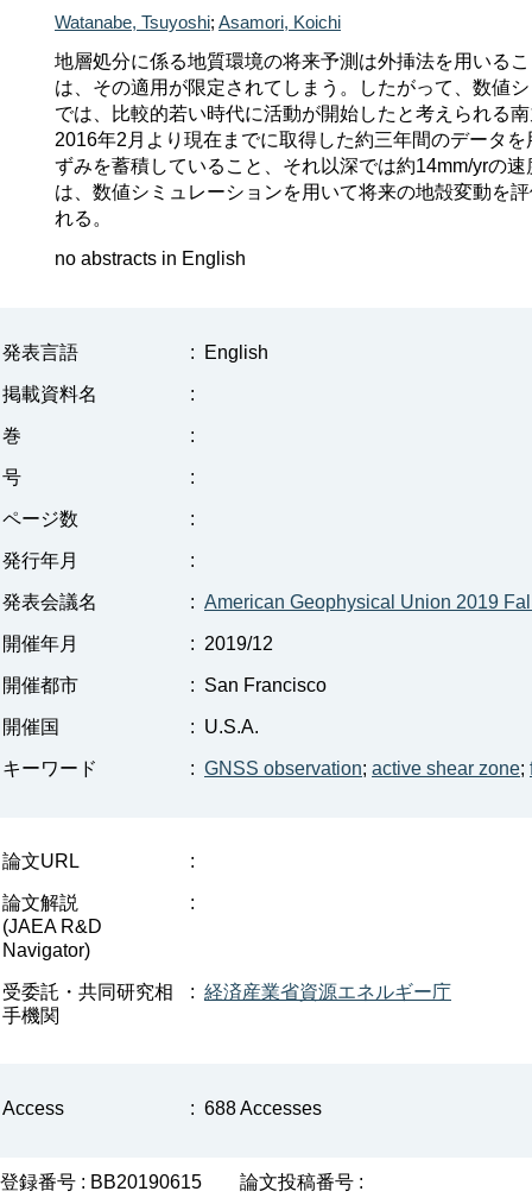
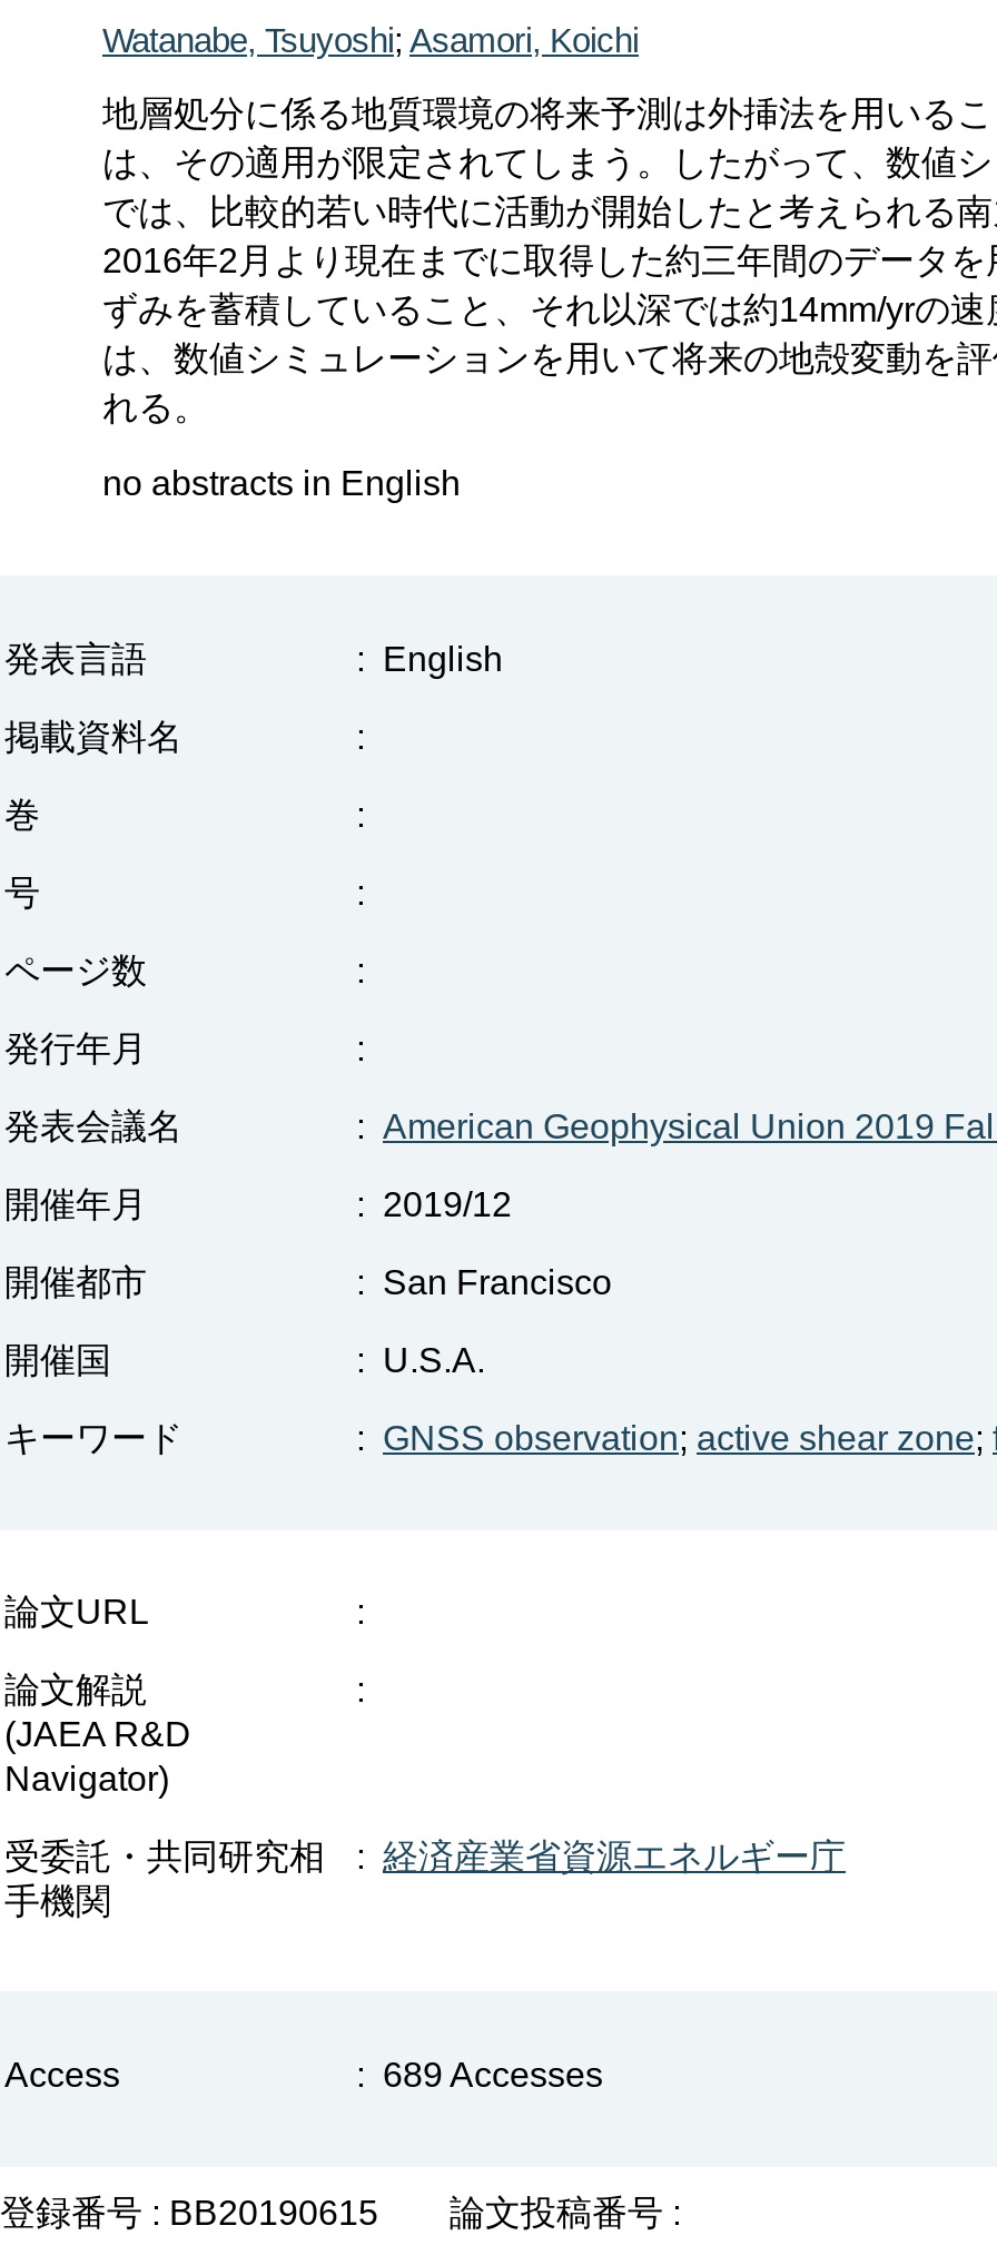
- : 688 Accesses
+ : 689 Accesses
